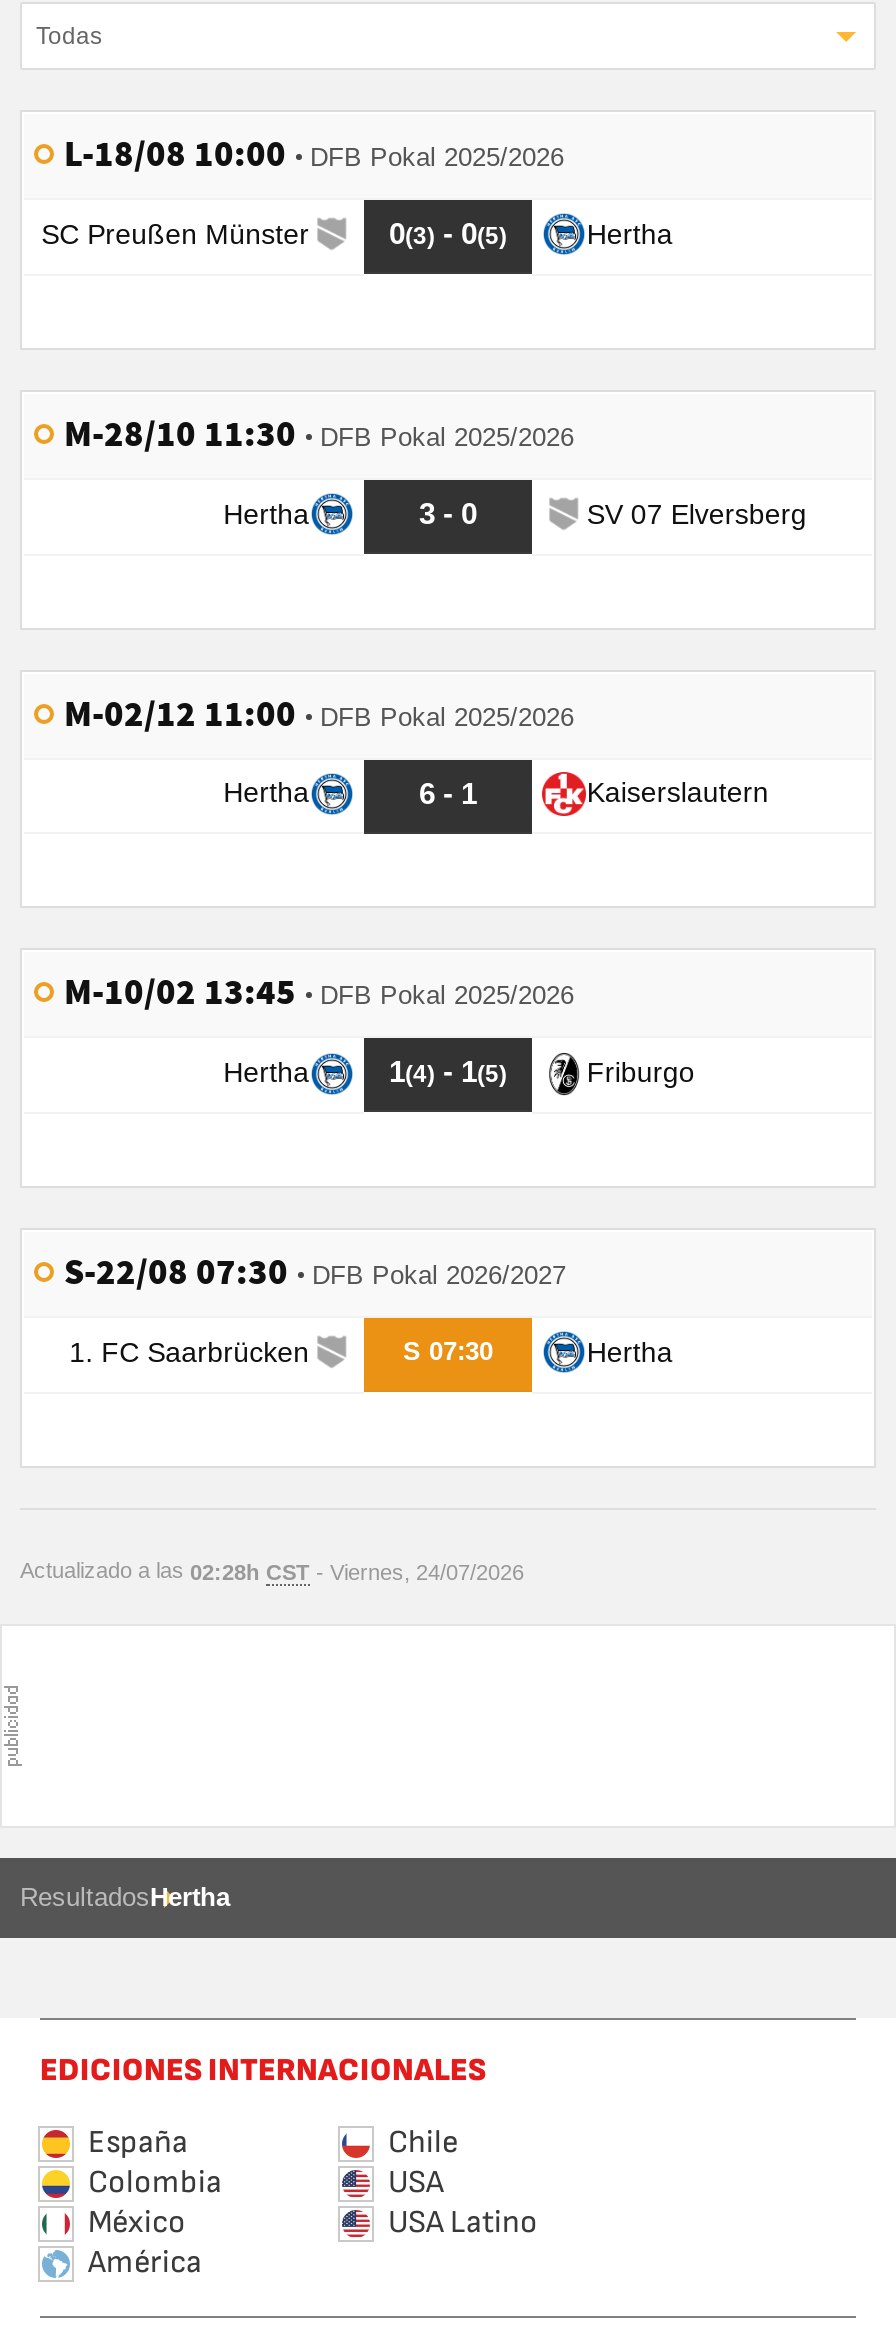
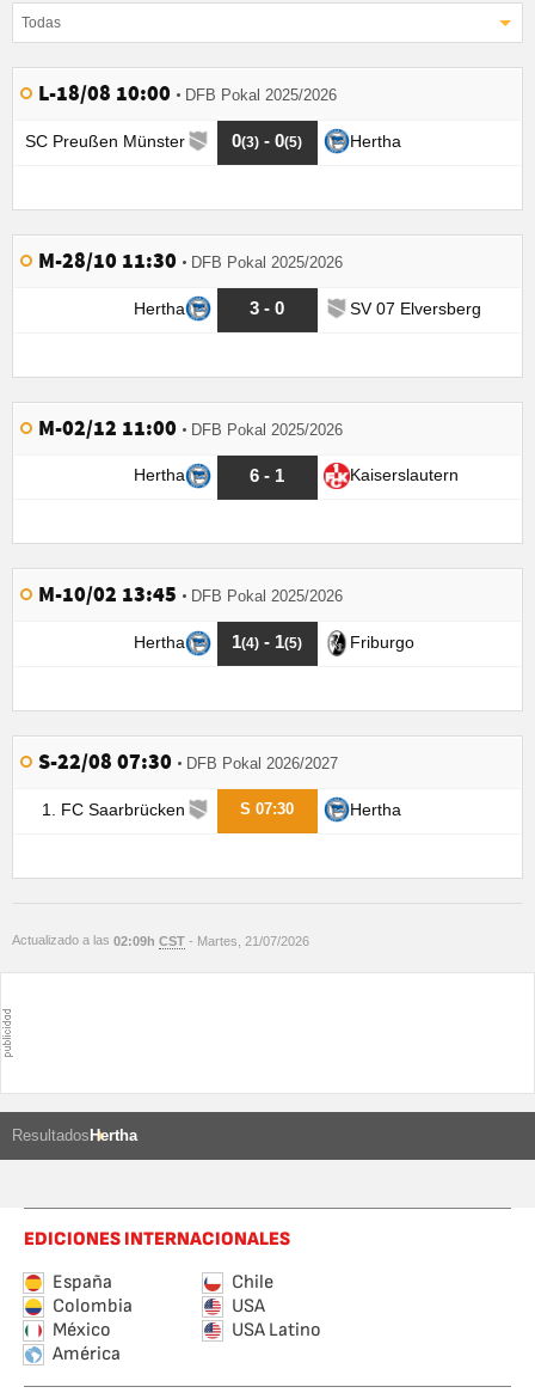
- Actualizado a las 02:28h CST - Viernes, 24/07/2026
+ Actualizado a las 02:09h CST - Martes, 21/07/2026
